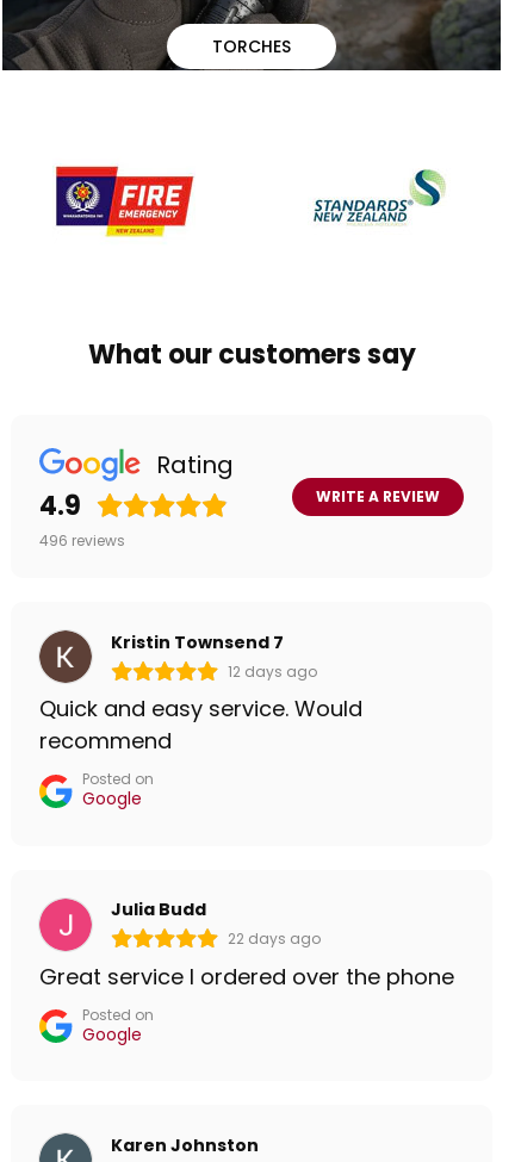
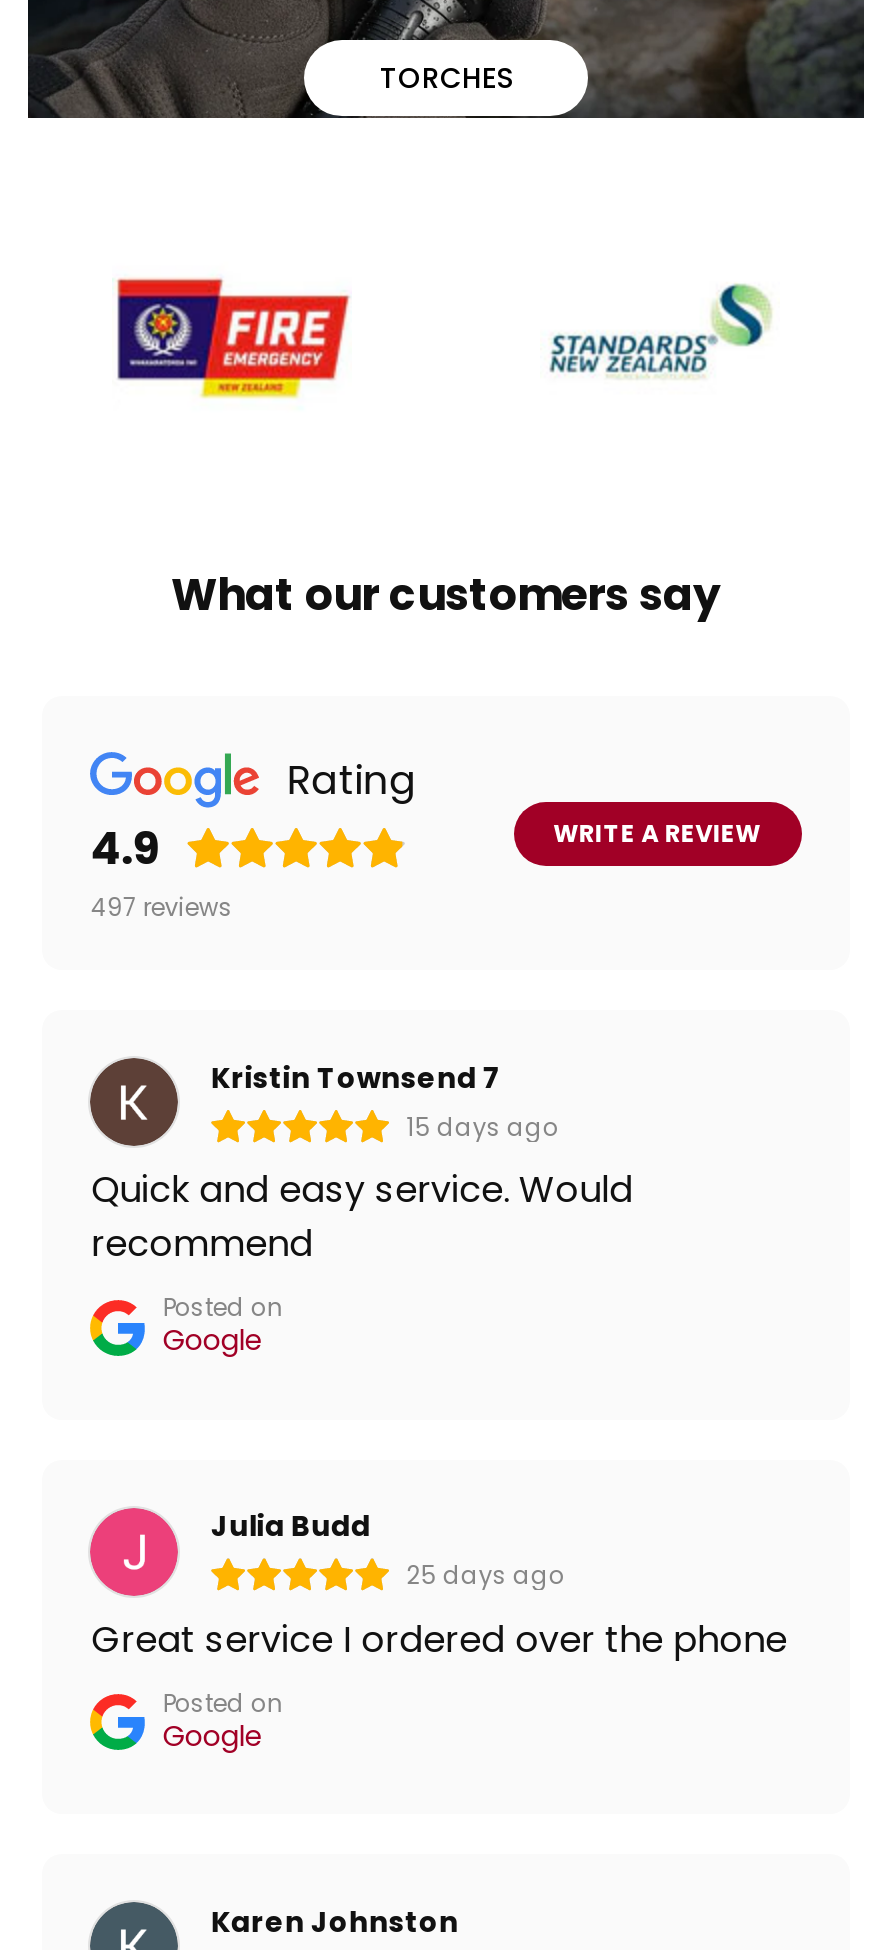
- 496 reviews
+ 497 reviews

- 12 days ago
+ 15 days ago

- 22 days ago
+ 25 days ago
